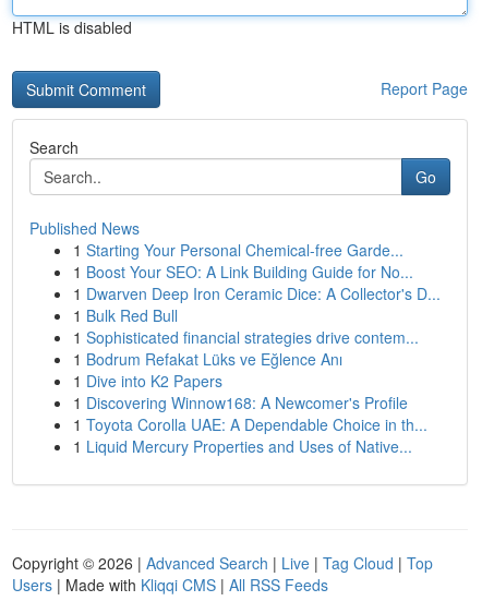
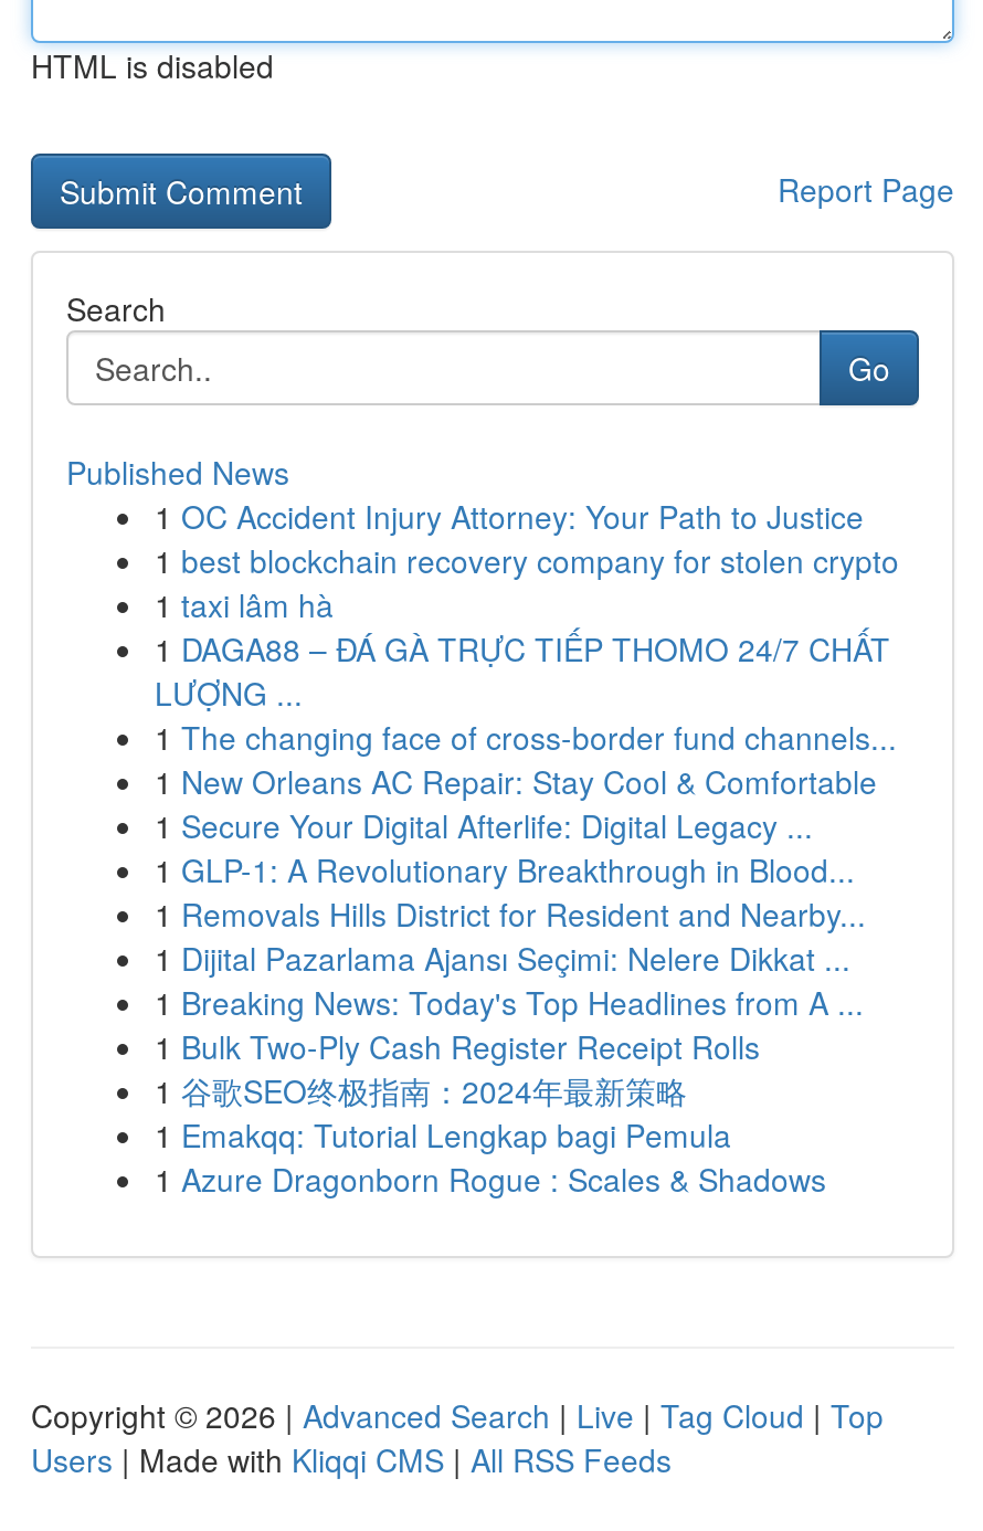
- 1 Starting Your Personal Chemical-free Garde...
- 1 Boost Your SEO: A Link Building Guide for No...
- 1 Dwarven Deep Iron Ceramic Dice: A Collector's D...
- 1 Bulk Red Bull
- 1 Sophisticated financial strategies drive contem...
- 1 Bodrum Refakat Lüks ve Eğlence Anı
- 1 Dive into K2 Papers
- 1 Discovering Winnow168: A Newcomer's Profile
- 1 Toyota Corolla UAE: A Dependable Choice in th...
- 1 Liquid Mercury Properties and Uses of Native...
+ 1 OC Accident Injury Attorney: Your Path to Justice
+ 1 best blockchain recovery company for stolen crypto
+ 1 taxi lâm hà
+ 1 DAGA88 – ĐÁ GÀ TRỰC TIẾP THOMO 24/7 CHẤT
+ LƯỢNG ...
+ 1 The changing face of cross-border fund channels...
+ 1 New Orleans AC Repair: Stay Cool & Comfortable
+ 1 Secure Your Digital Afterlife: Digital Legacy ...
+ 1 GLP-1: A Revolutionary Breakthrough in Blood...
+ 1 Removals Hills District for Resident and Nearby...
+ 1 Dijital Pazarlama Ajansı Seçimi: Nelere Dikkat ...
+ 1 Breaking News: Today's Top Headlines from A ...
+ 1 Bulk Two-Ply Cash Register Receipt Rolls
+ 1 谷歌SEO终极指南：2024年最新策略
+ 1 Emakqq: Tutorial Lengkap bagi Pemula
+ 1 Azure Dragonborn Rogue : Scales & Shadows
